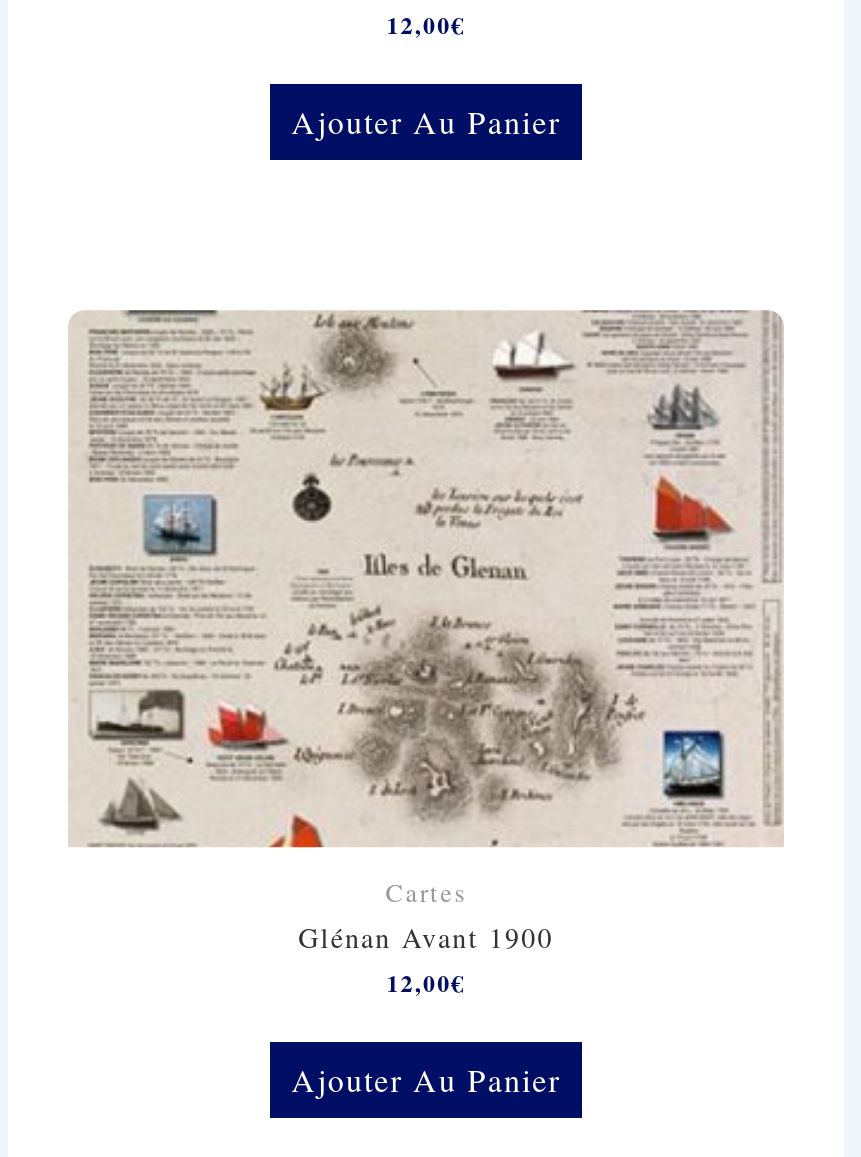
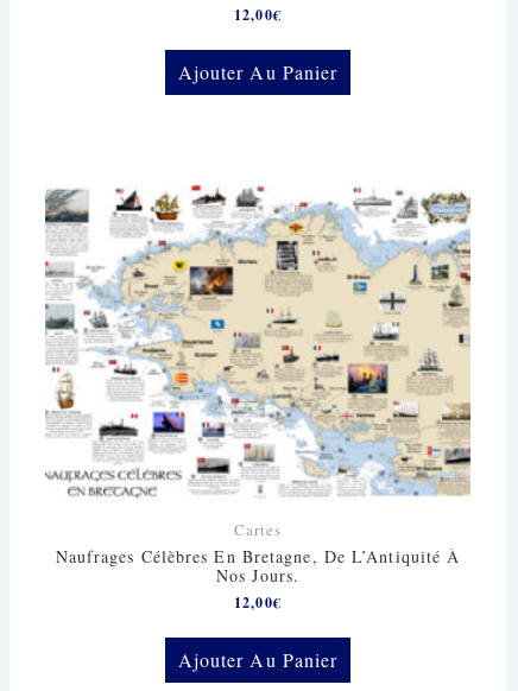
- [image]
- Glénan Avant 1900
+ [image]
+ Naufrages Célèbres En Bretagne, De L’Antiquité À
+ Nos Jours.
